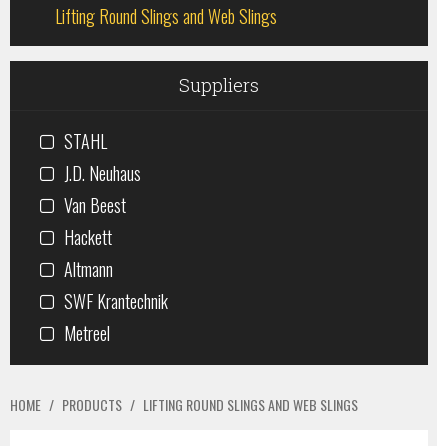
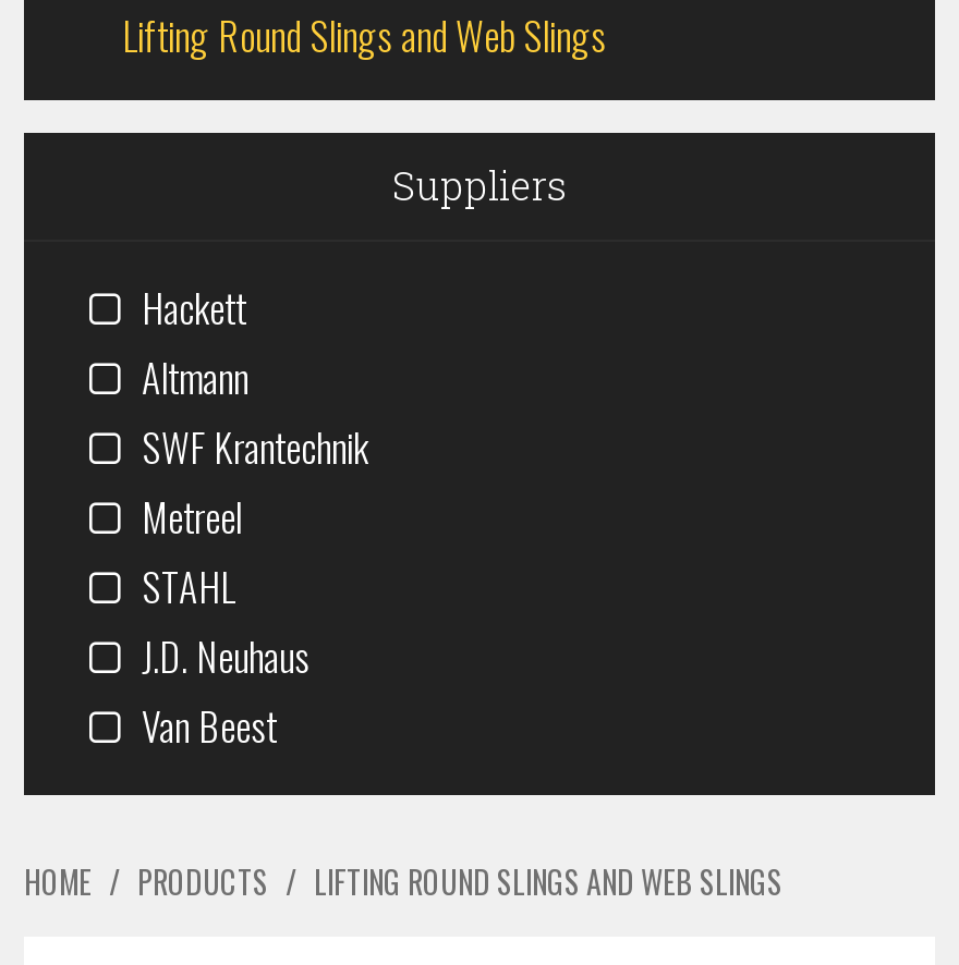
moved down: STAHL | J.D. Neuhaus | Van Beest

moved up: Hackett | Altmann | SWF Krantechnik | Metreel
